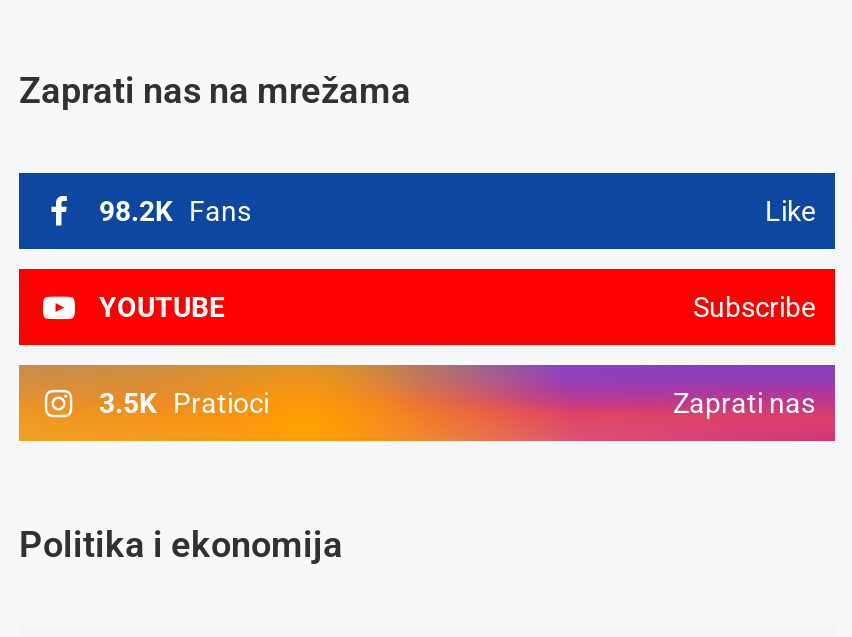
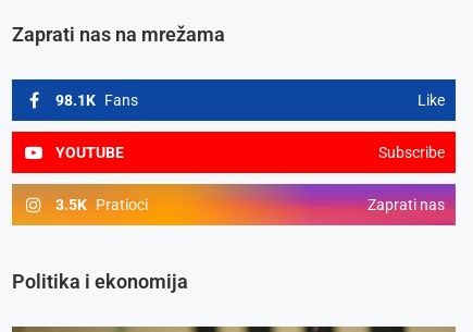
- 98.2K Fans
+ 98.1K Fans
